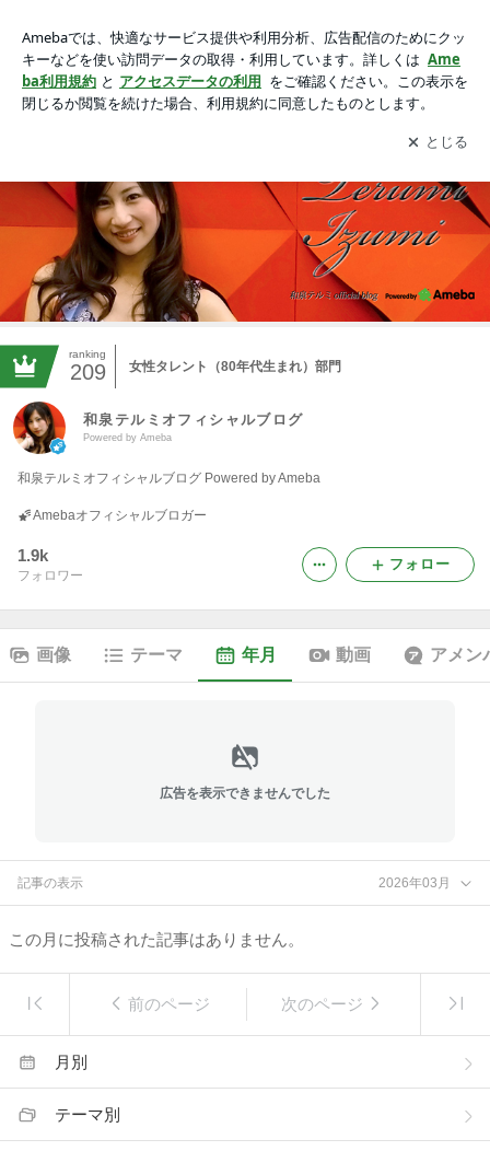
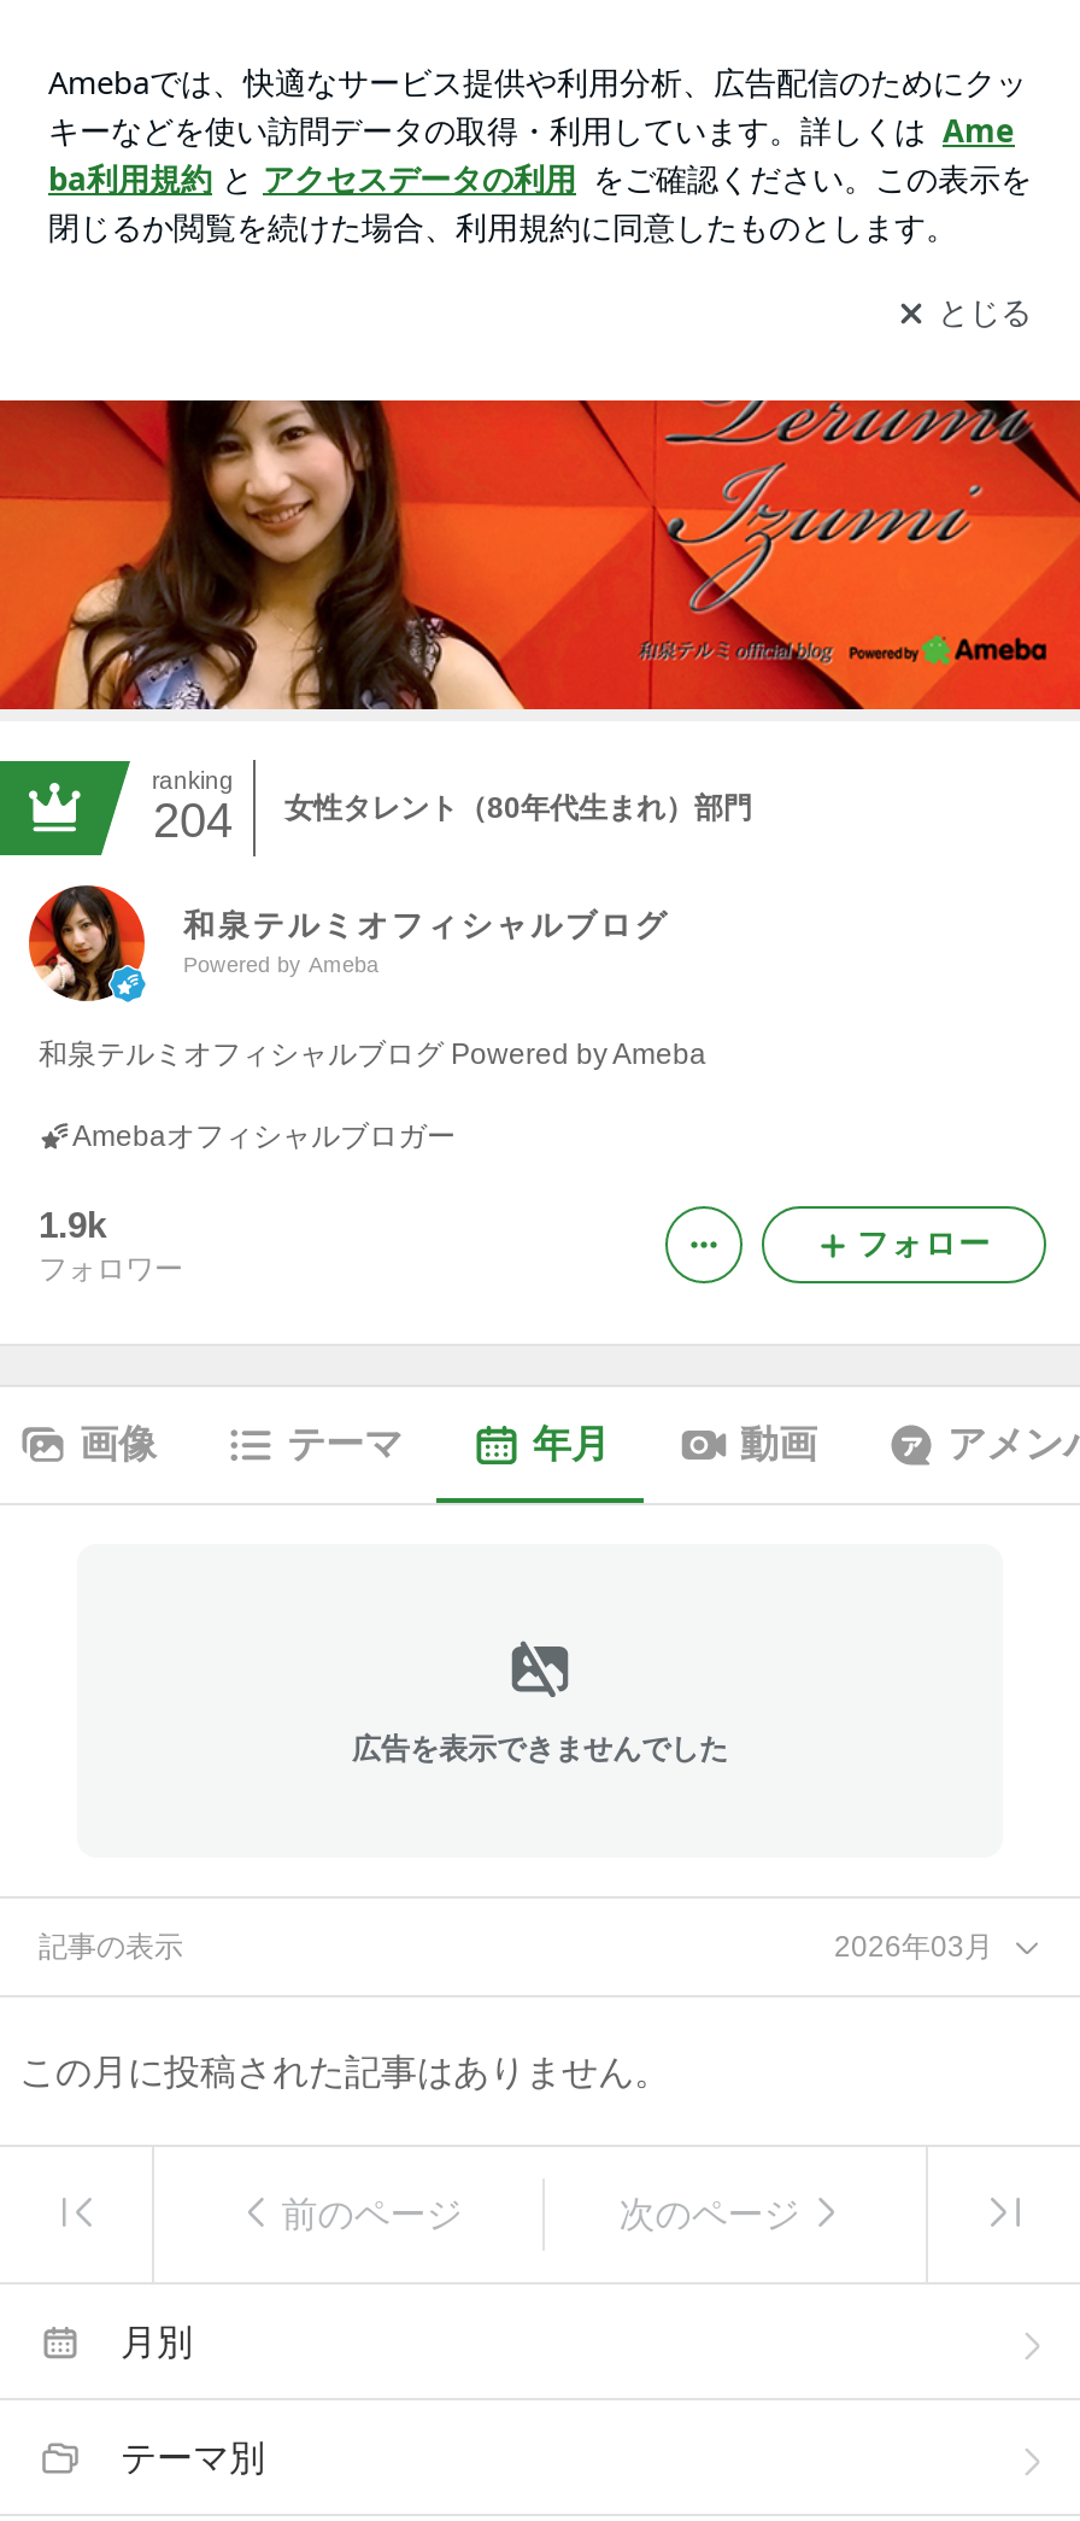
- 209 女性タレント（80年代生まれ）部門
+ 204 女性タレント（80年代生まれ）部門
